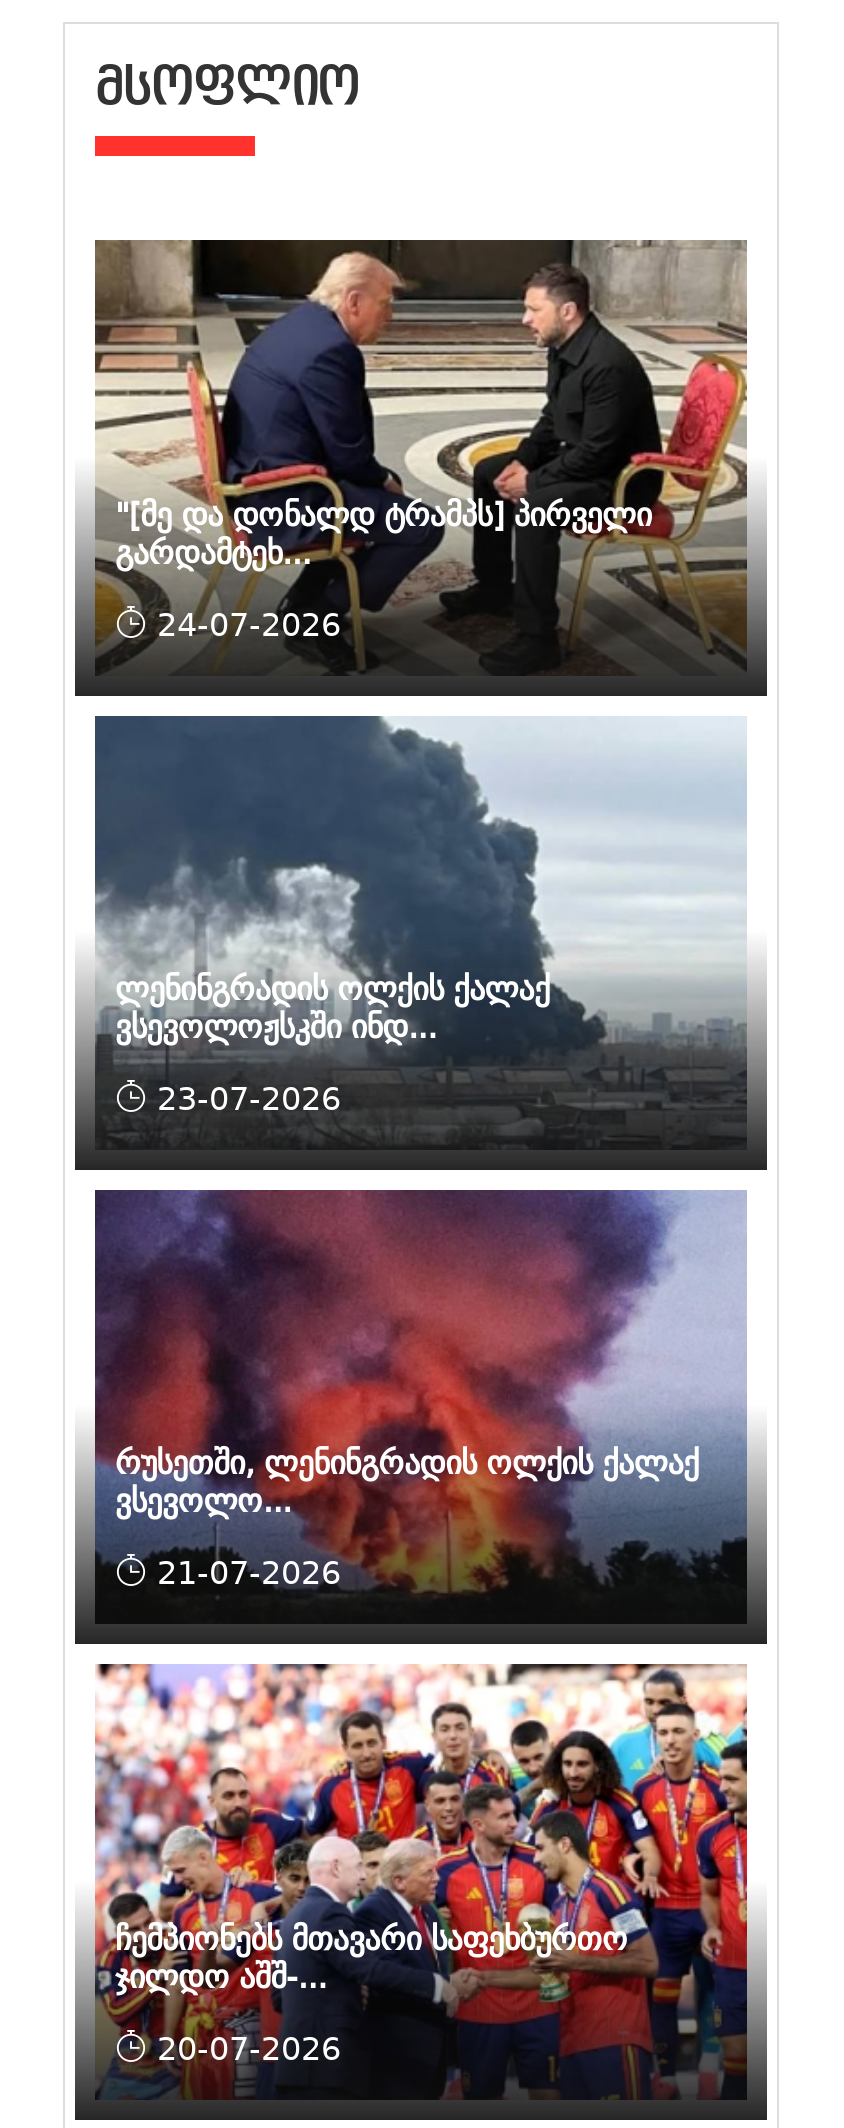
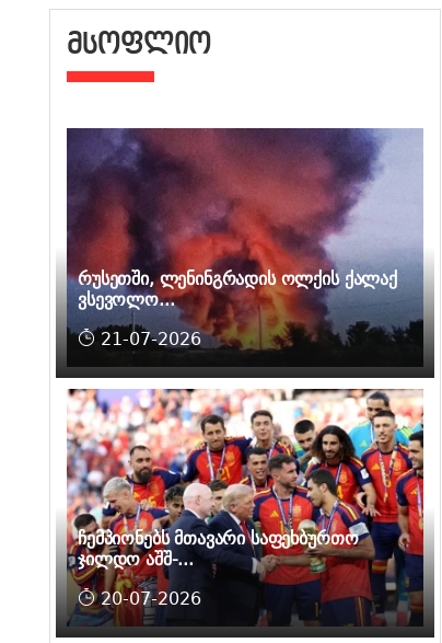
- [image]
- "[მე და დონალდ ტრამპს] პირველი
- გარდამტეხ...
- 24-07-2026

- [image]
- ლენინგრადის ოლქის ქალაქ
- ვსევოლოჟსკში ინდ...
- 23-07-2026
